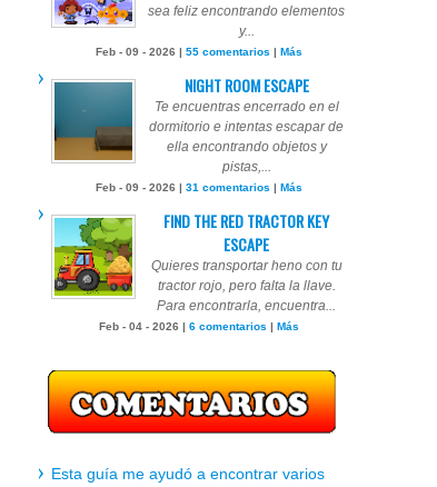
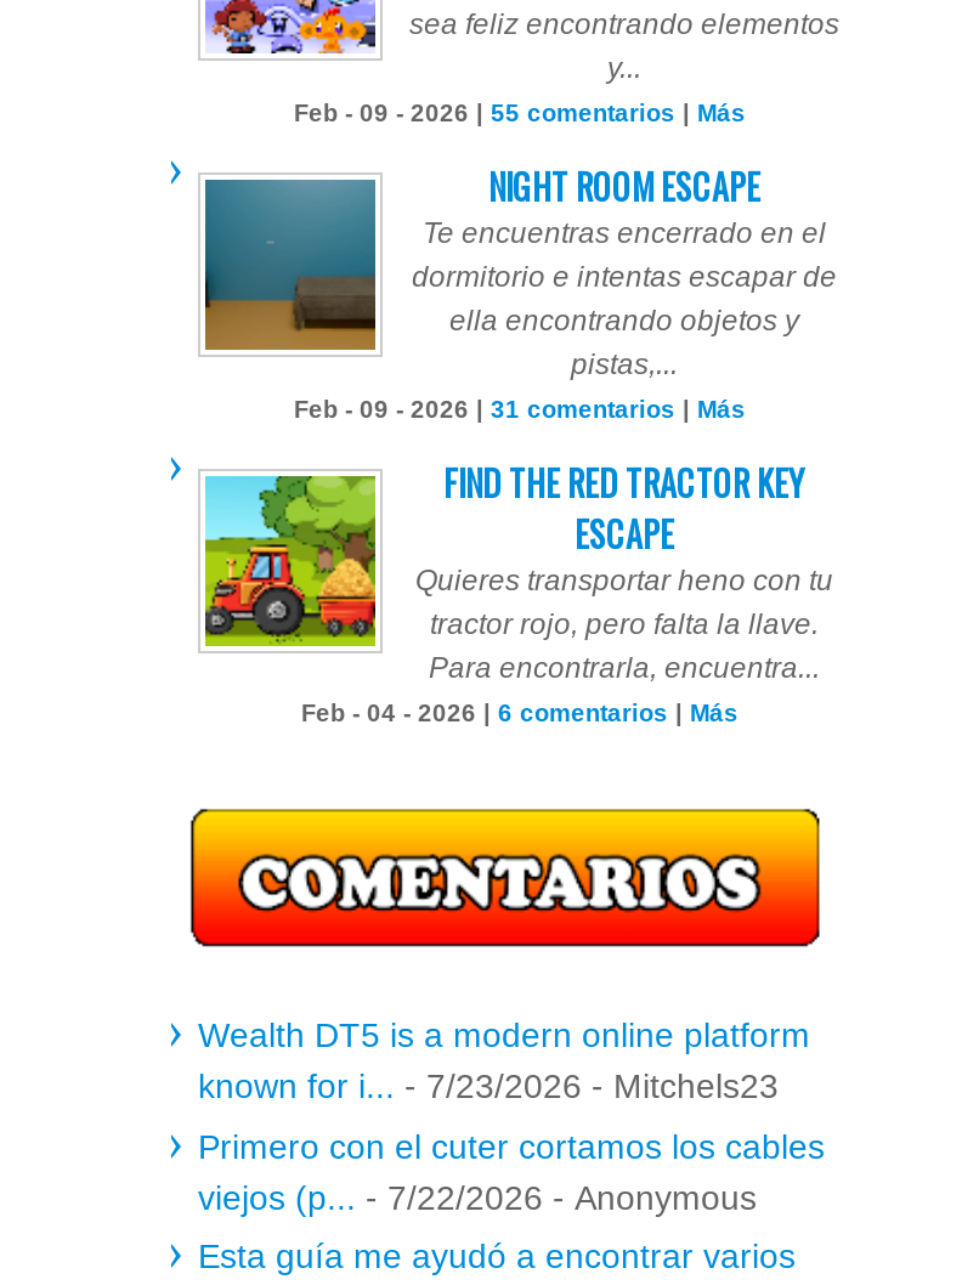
+ Wealth DT5 is a modern online platform
+ known for i... - 7/23/2026 - Mitchels23
+ Primero con el cuter cortamos los cables
+ viejos (p... - 7/22/2026 - Anonymous
